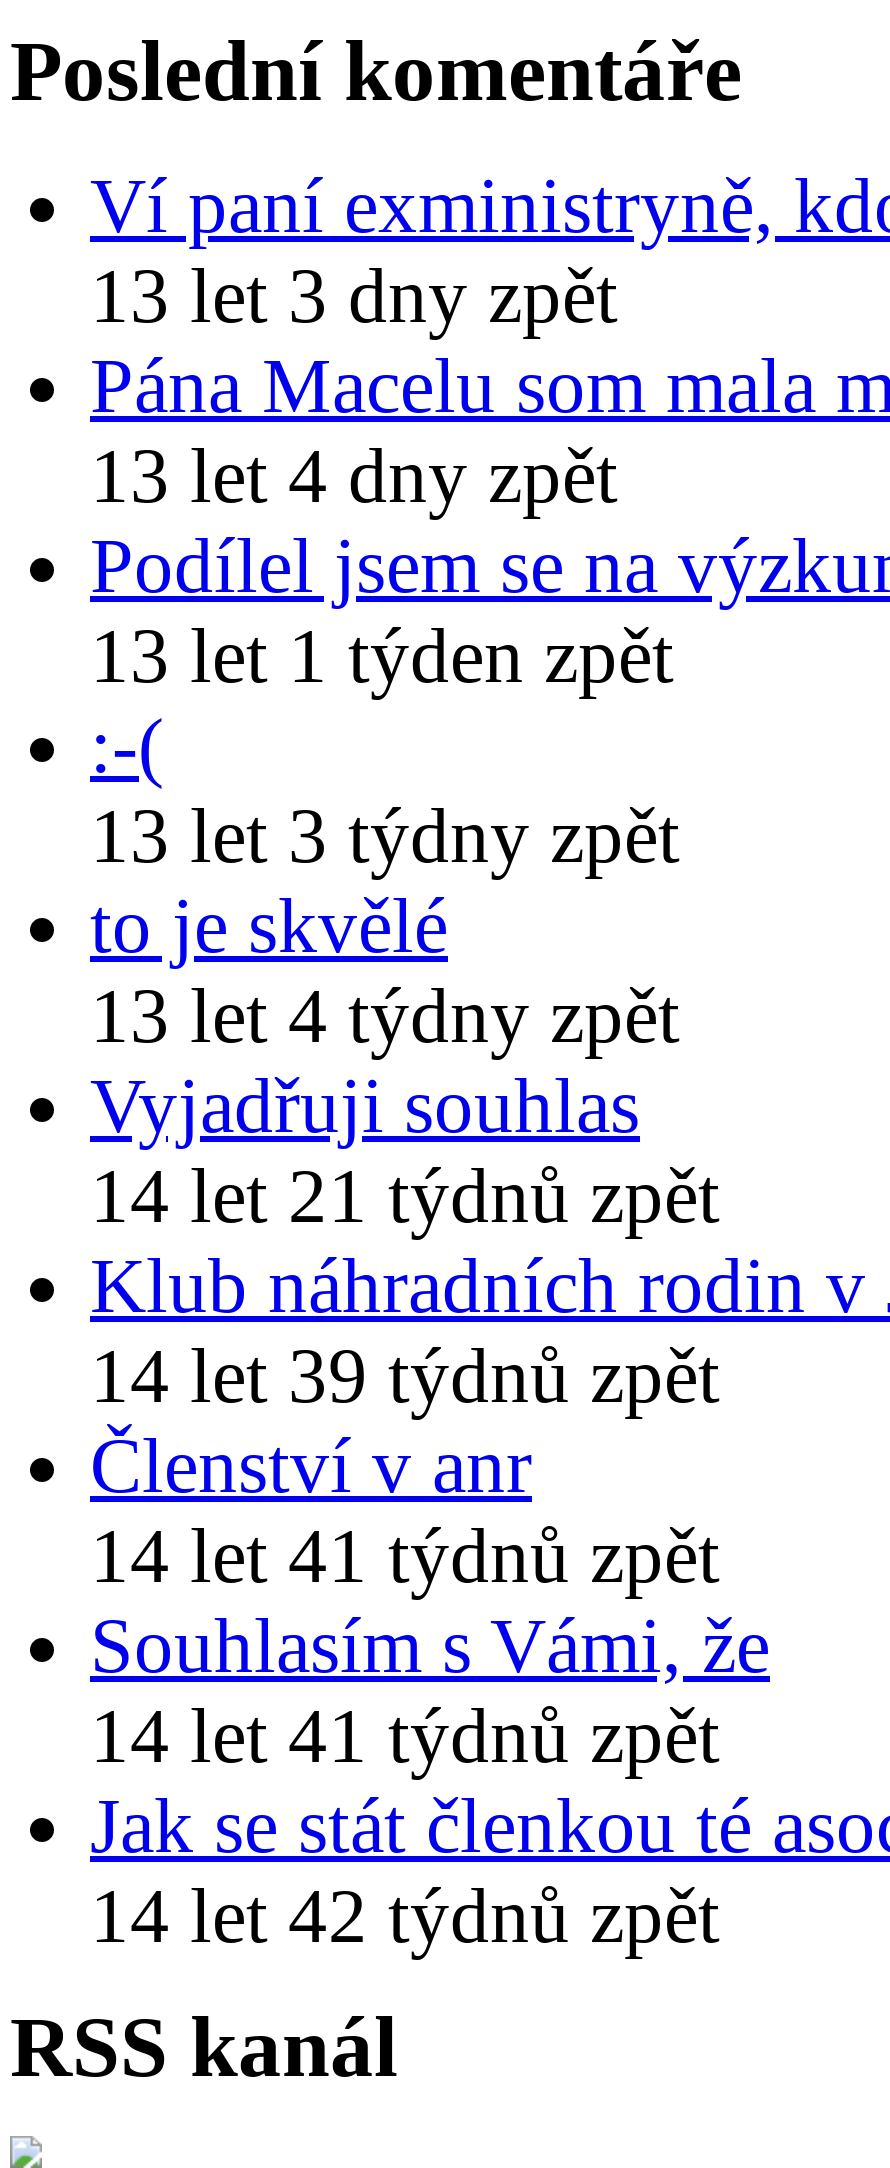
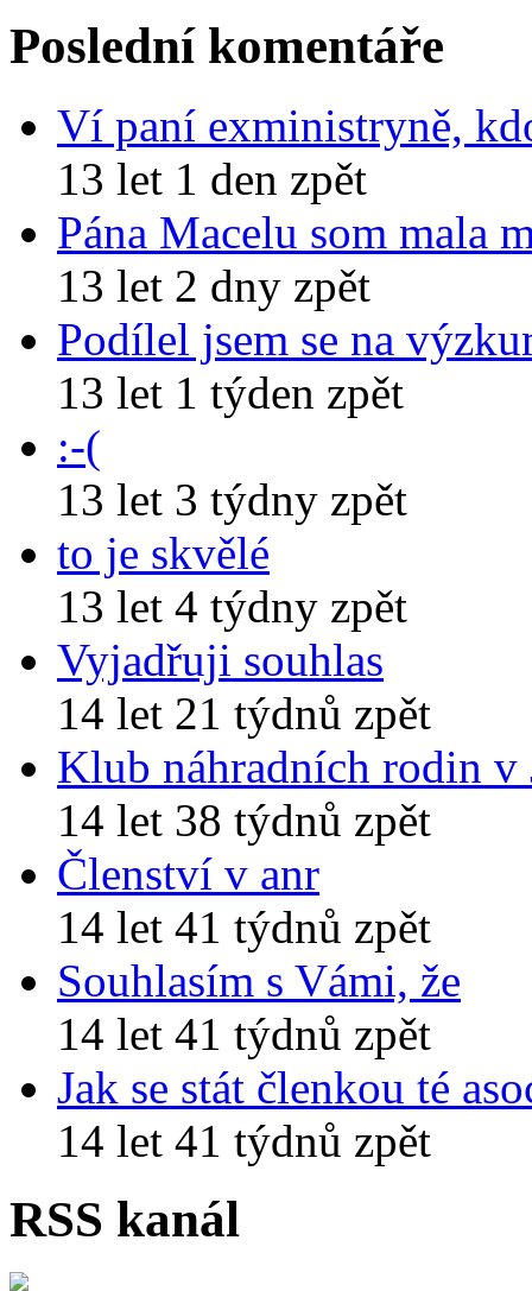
- 13 let 3 dny zpět
+ 13 let 1 den zpět

- 13 let 4 dny zpět
+ 13 let 2 dny zpět

- 14 let 39 týdnů zpět
+ 14 let 38 týdnů zpět

- 14 let 42 týdnů zpět
+ 14 let 41 týdnů zpět
